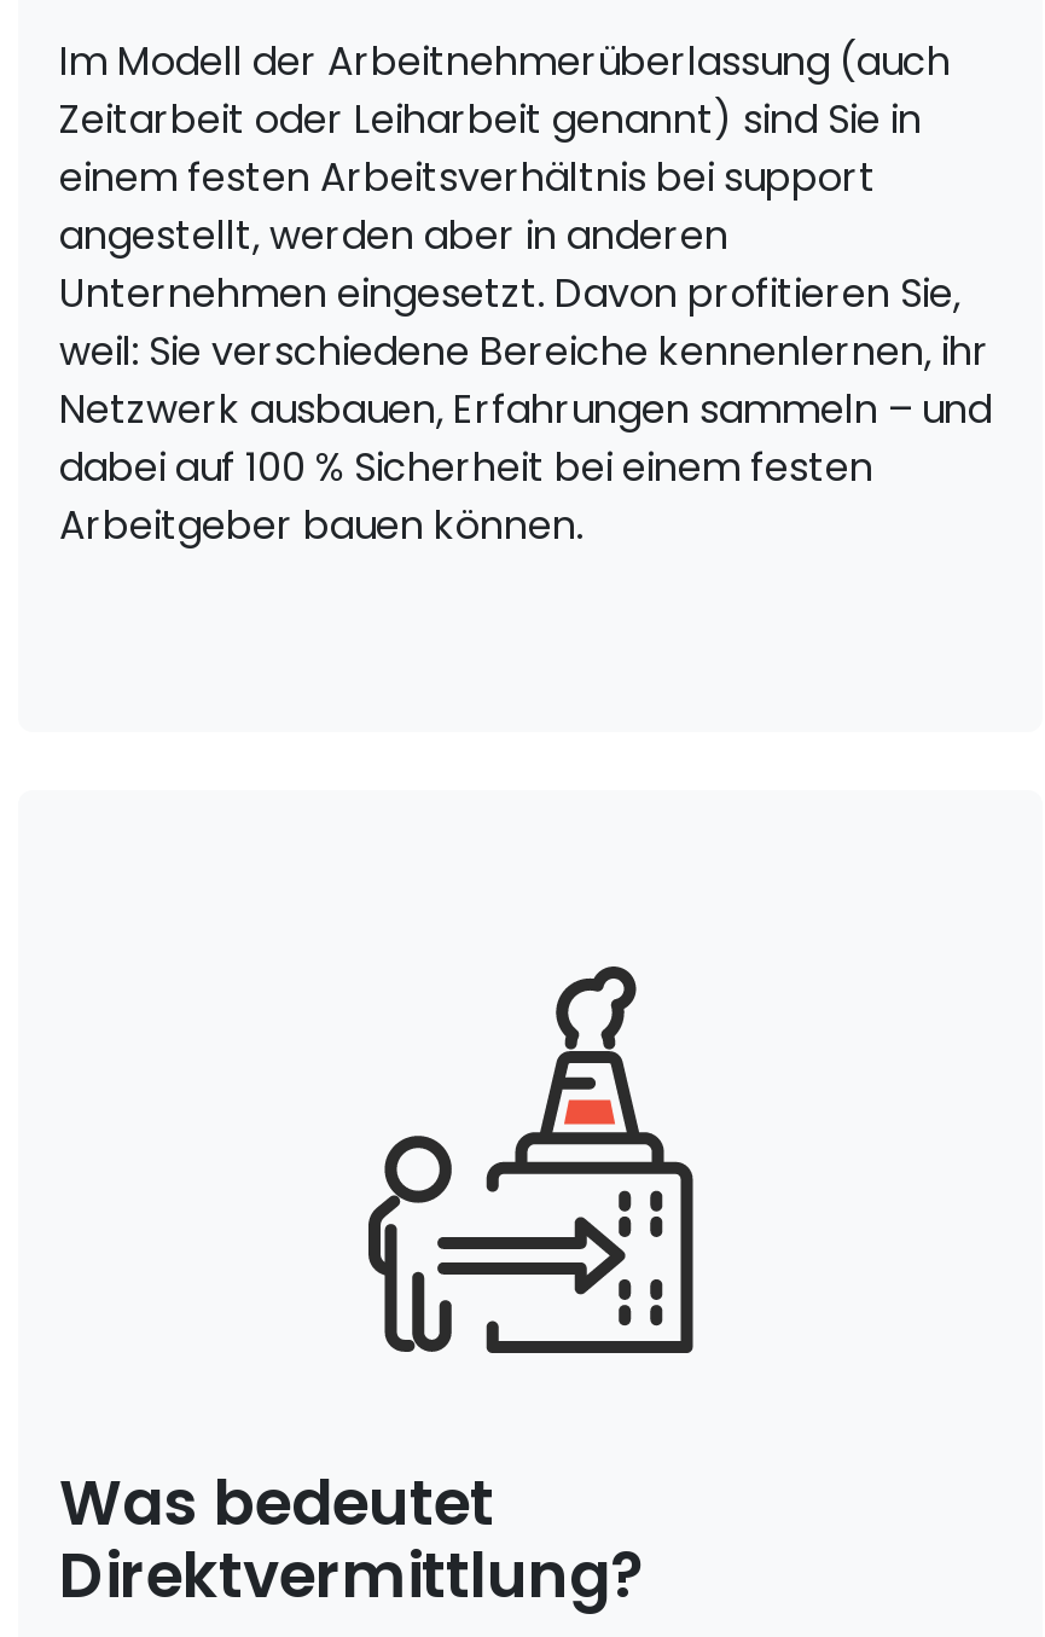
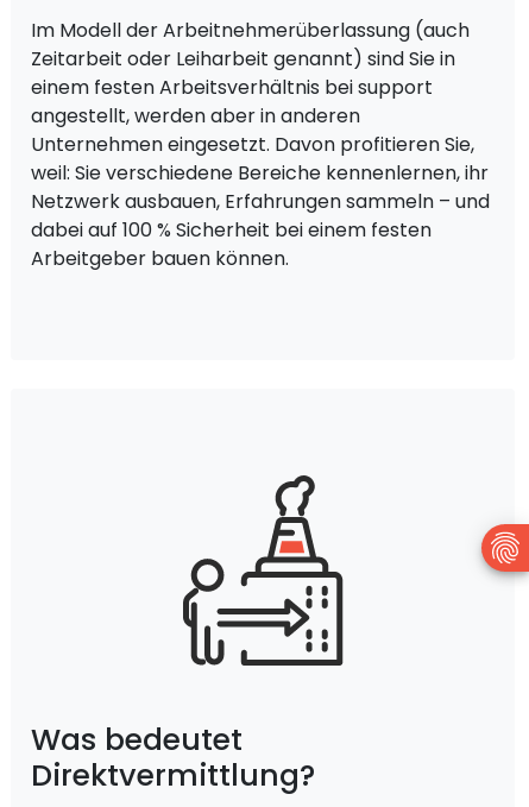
+ [image]
